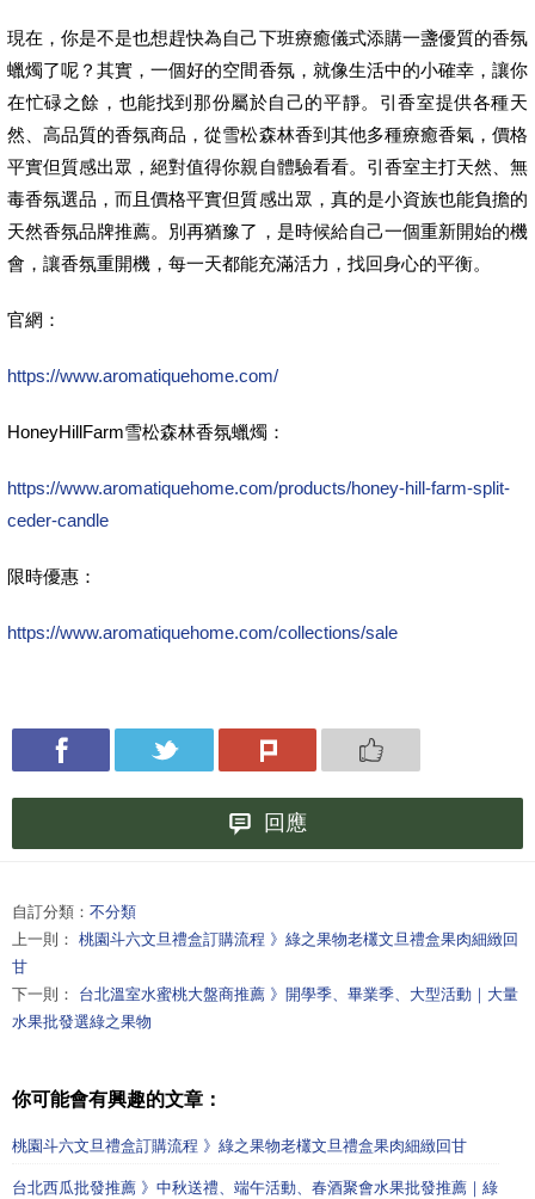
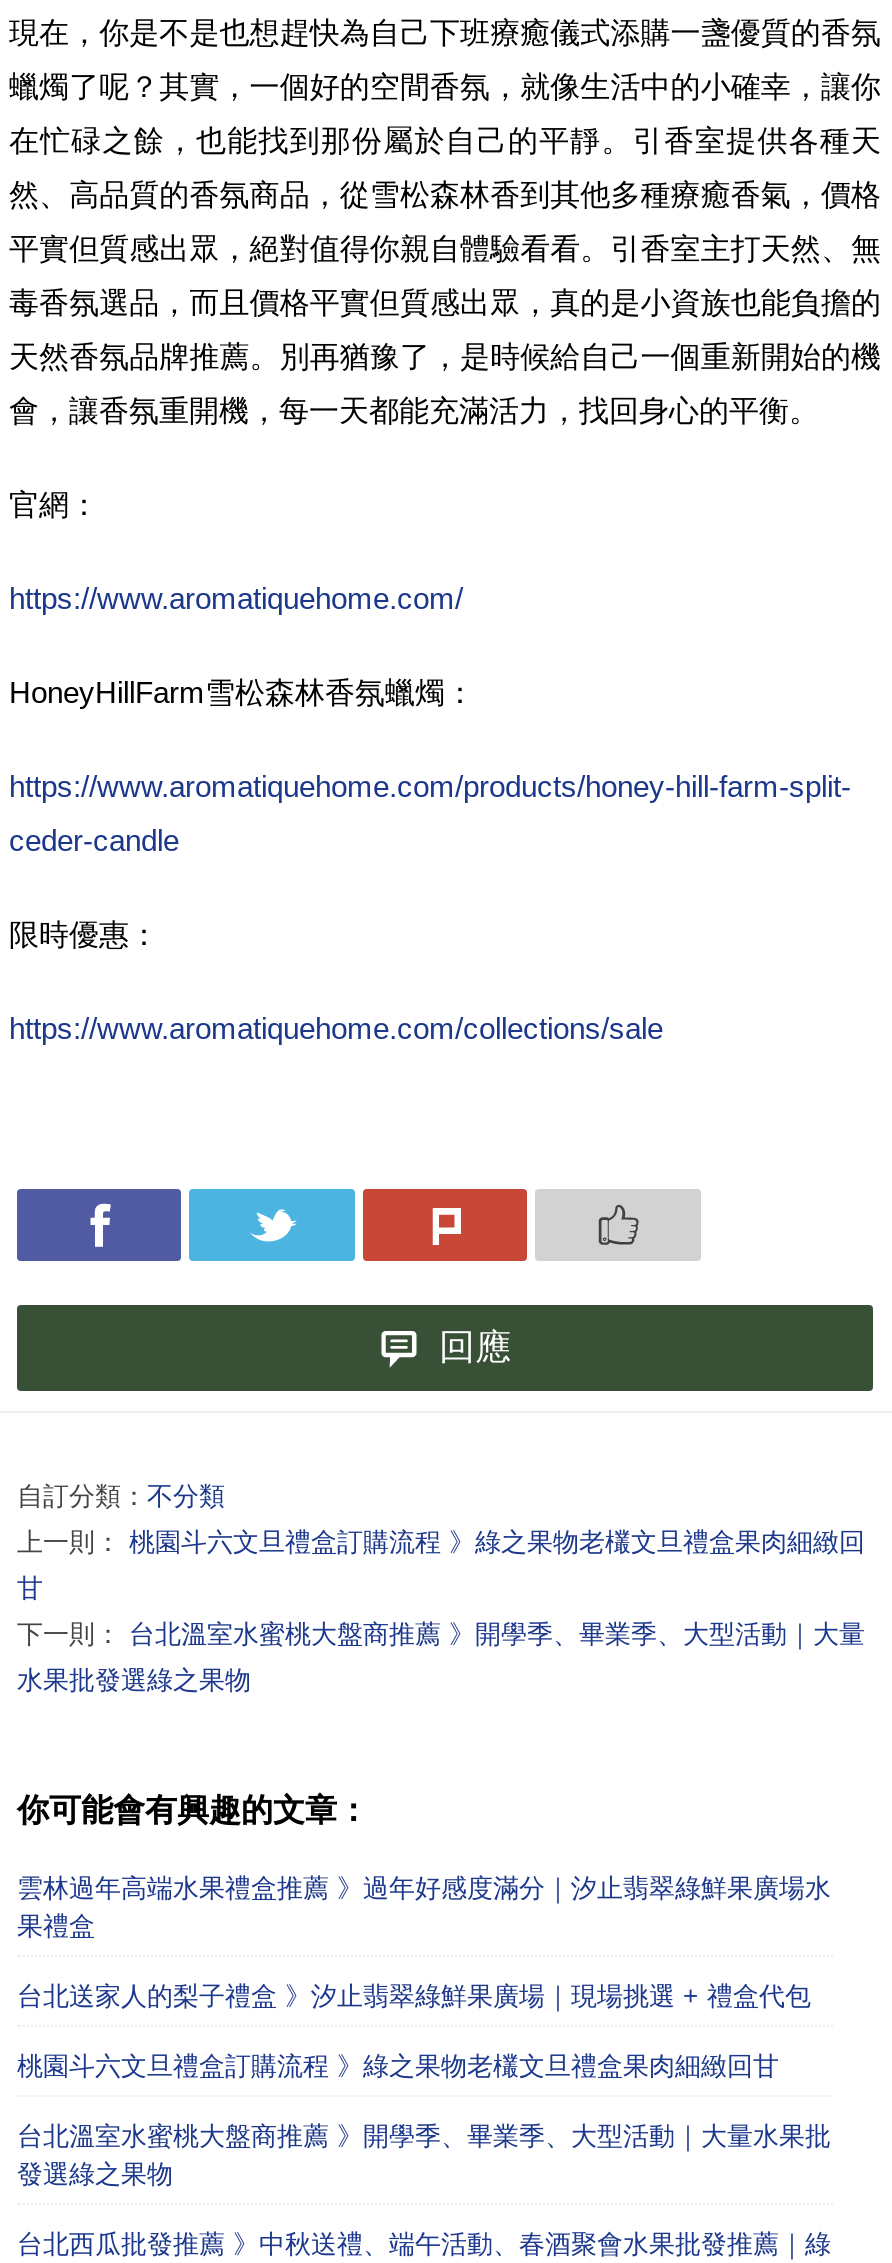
+ 雲林過年高端水果禮盒推薦 》過年好感度滿分｜汐止翡翠綠鮮果廣場水
+ 果禮盒
+ 台北送家人的梨子禮盒 》汐止翡翠綠鮮果廣場｜現場挑選 + 禮盒代包

+ 台北溫室水蜜桃大盤商推薦 》開學季、畢業季、大型活動｜大量水果批
+ 發選綠之果物
